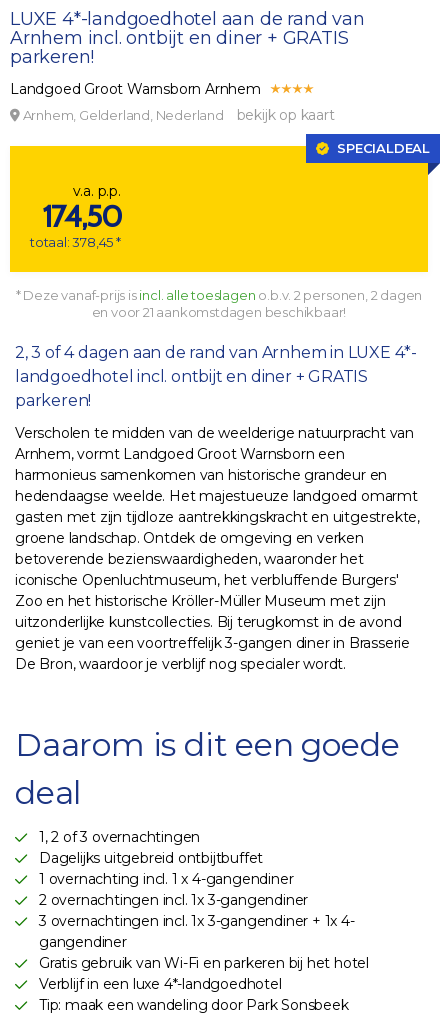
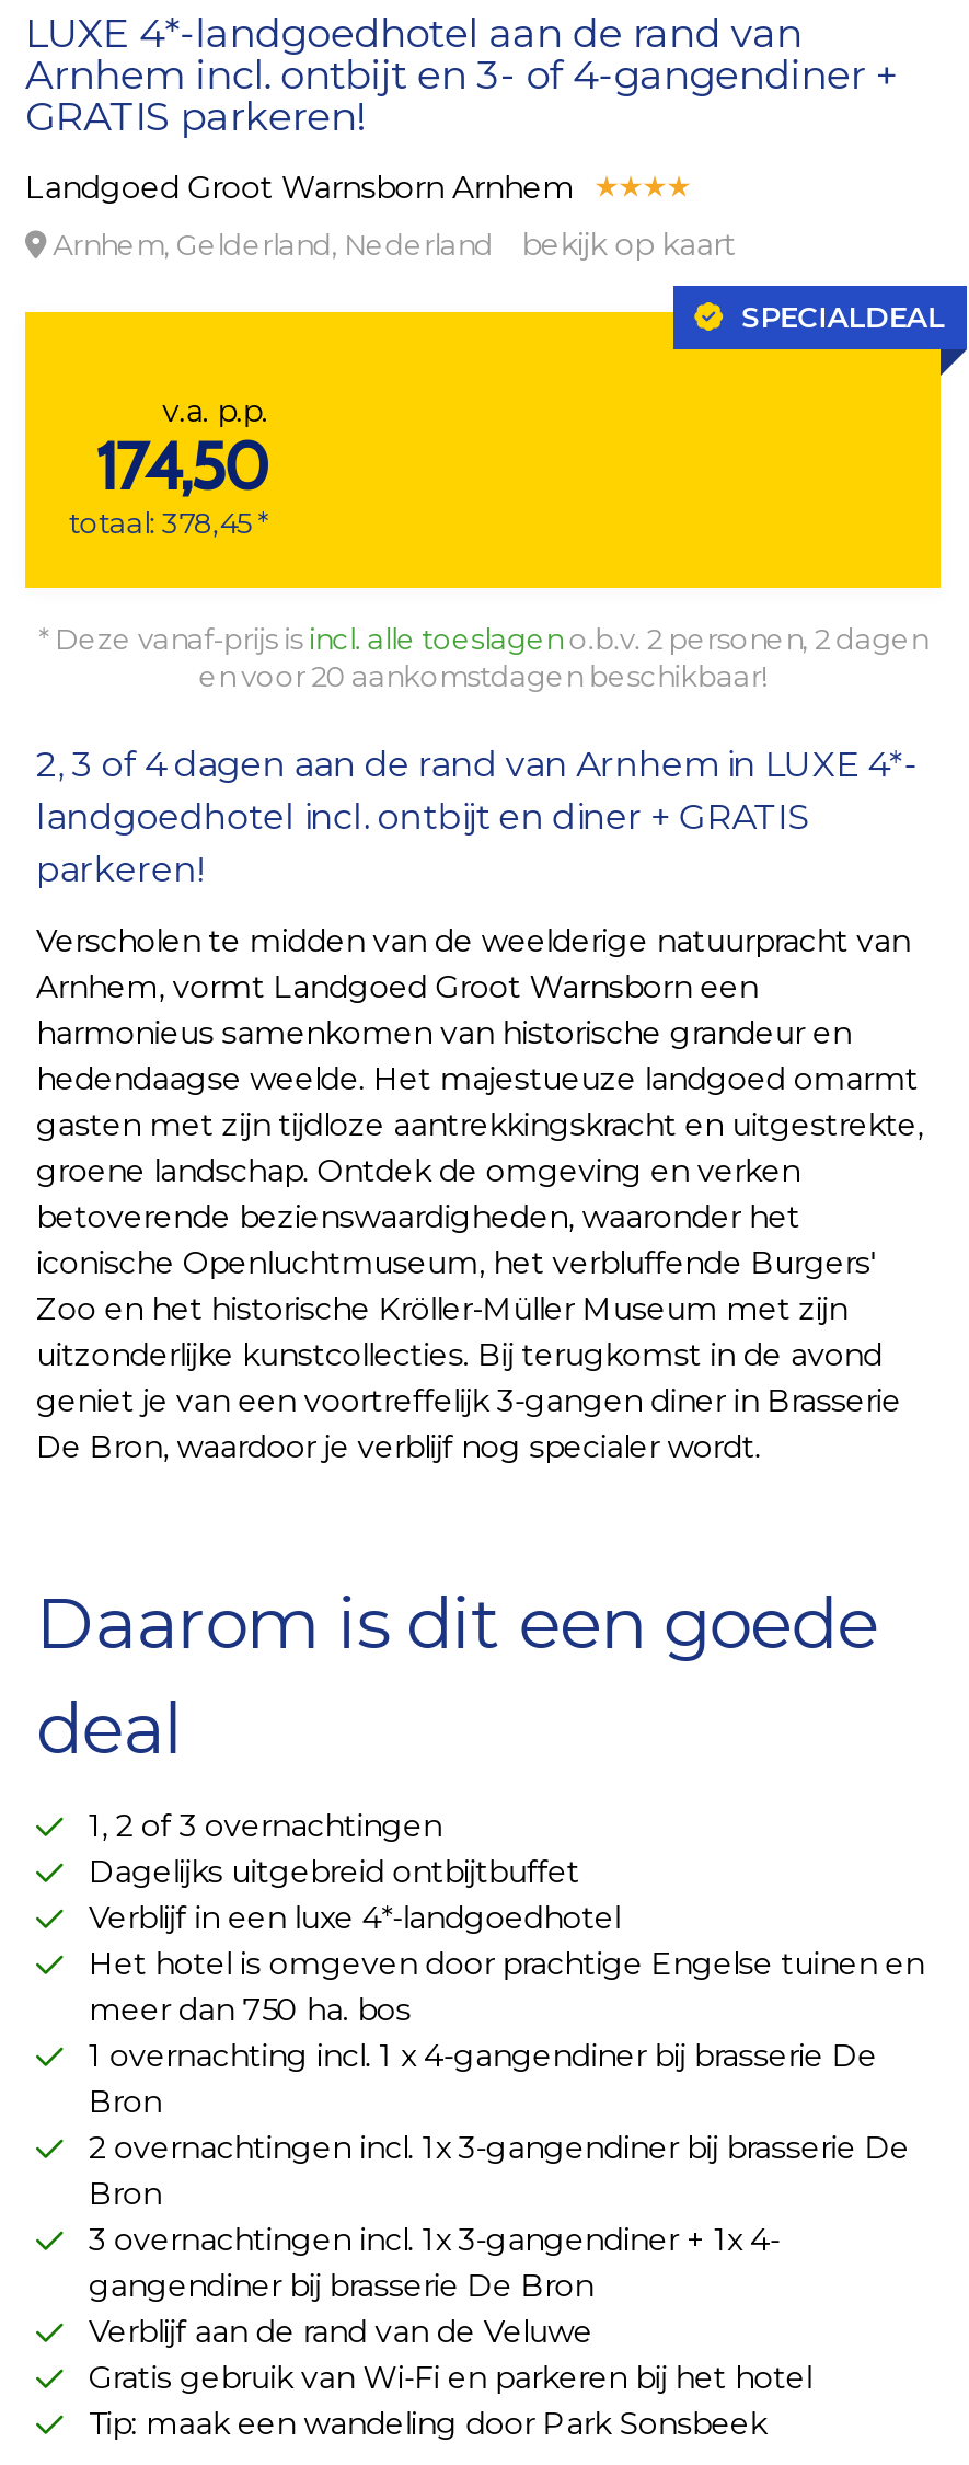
- Arnhem incl. ontbijt en diner + GRATIS
- parkeren!
+ Arnhem incl. ontbijt en 3- of 4-gangendiner +
+ GRATIS parkeren!

- en voor 21 aankomstdagen beschikbaar!
+ en voor 20 aankomstdagen beschikbaar!

- 1 overnachting incl. 1 x 4-gangendiner
- 2 overnachtingen incl. 1x 3-gangendiner
+ Het hotel is omgeven door prachtige Engelse tuinen en
+ meer dan 750 ha. bos
+ 1 overnachting incl. 1 x 4-gangendiner bij brasserie De
+ Bron
+ 2 overnachtingen incl. 1x 3-gangendiner bij brasserie De
+ Bron

- gangendiner
+ gangendiner bij brasserie De Bron
+ Verblijf aan de rand van de Veluwe

moved down: Gratis gebruik van Wi-Fi en parkeren bij het hotel

moved up: Verblijf in een luxe 4*-landgoedhotel
